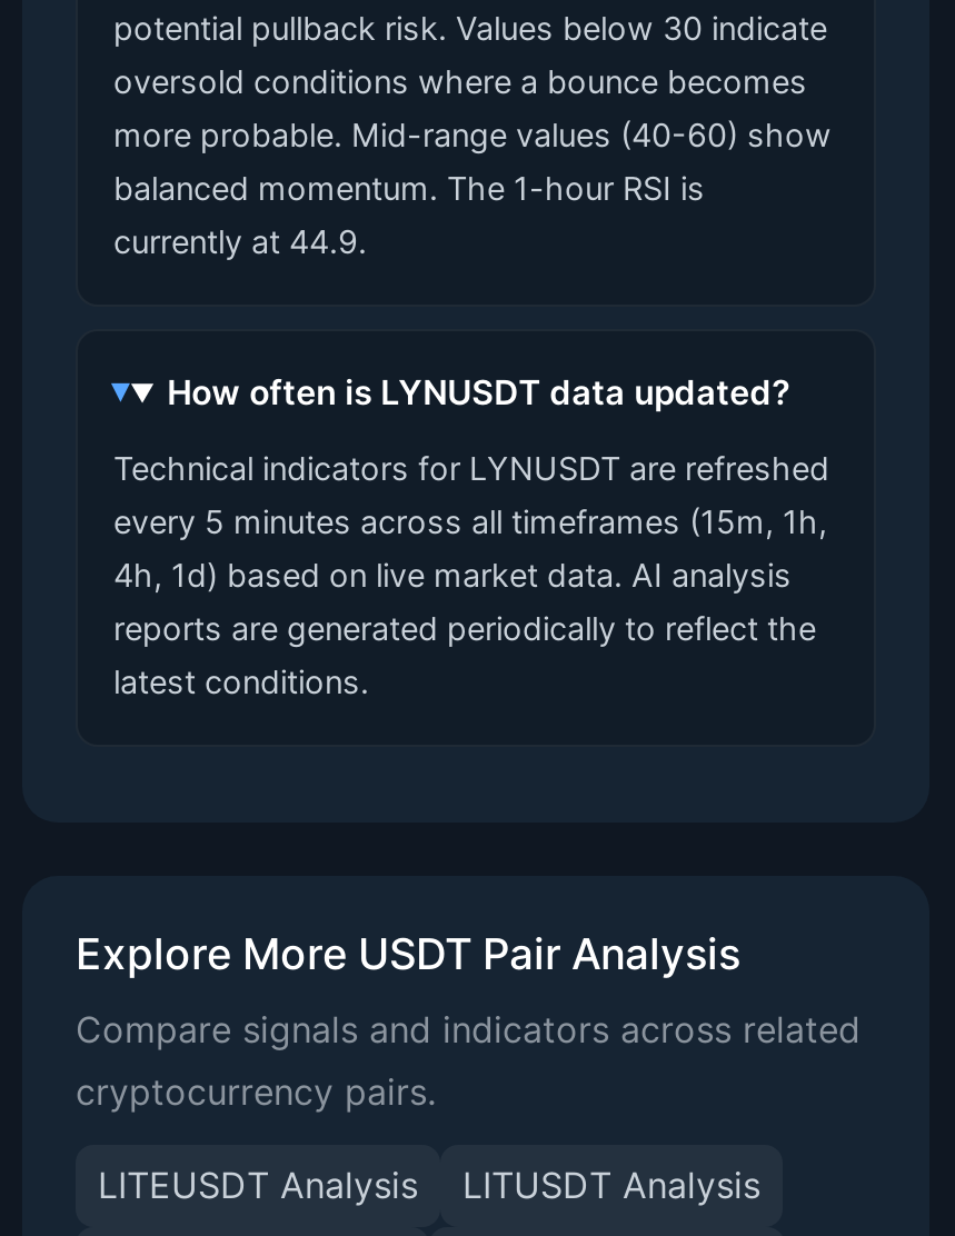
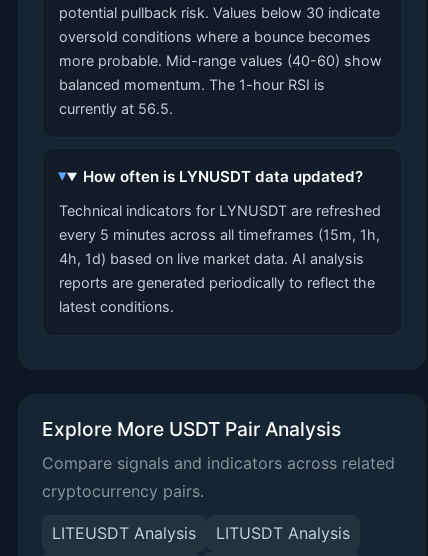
- currently at 44.9.
+ currently at 56.5.
